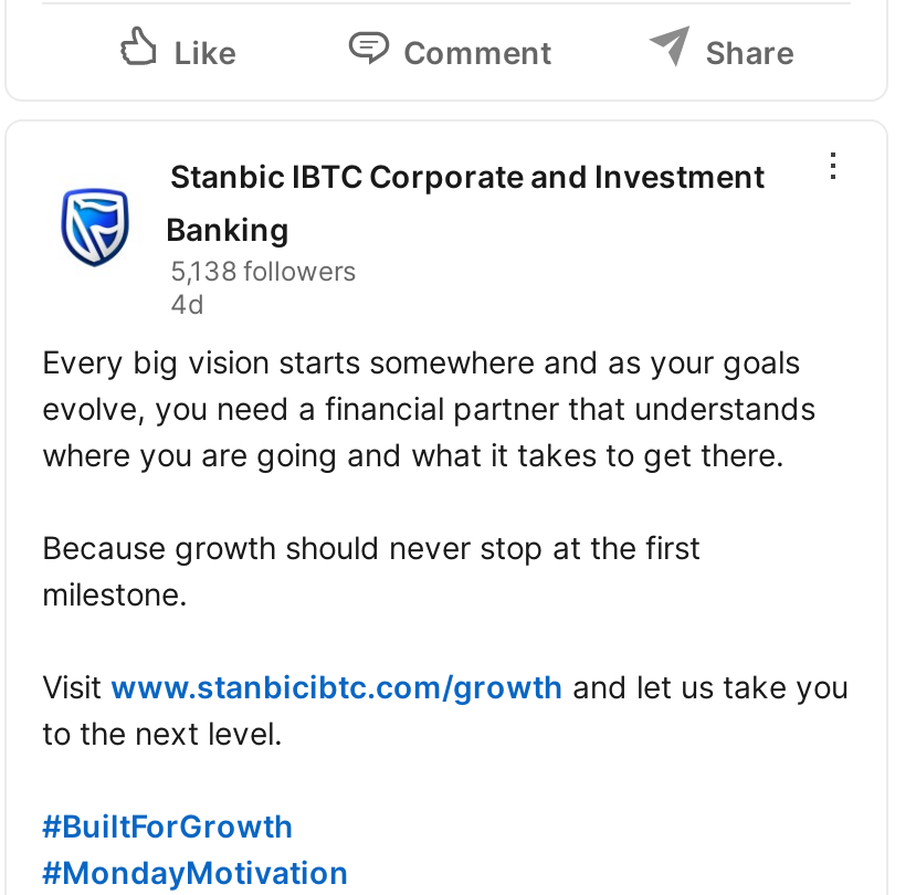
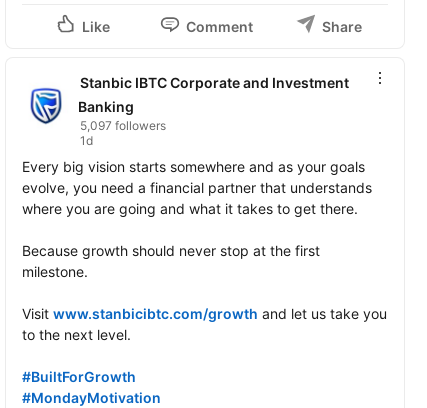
- 5,138 followers
- 4d
+ 5,097 followers
+ 1d
